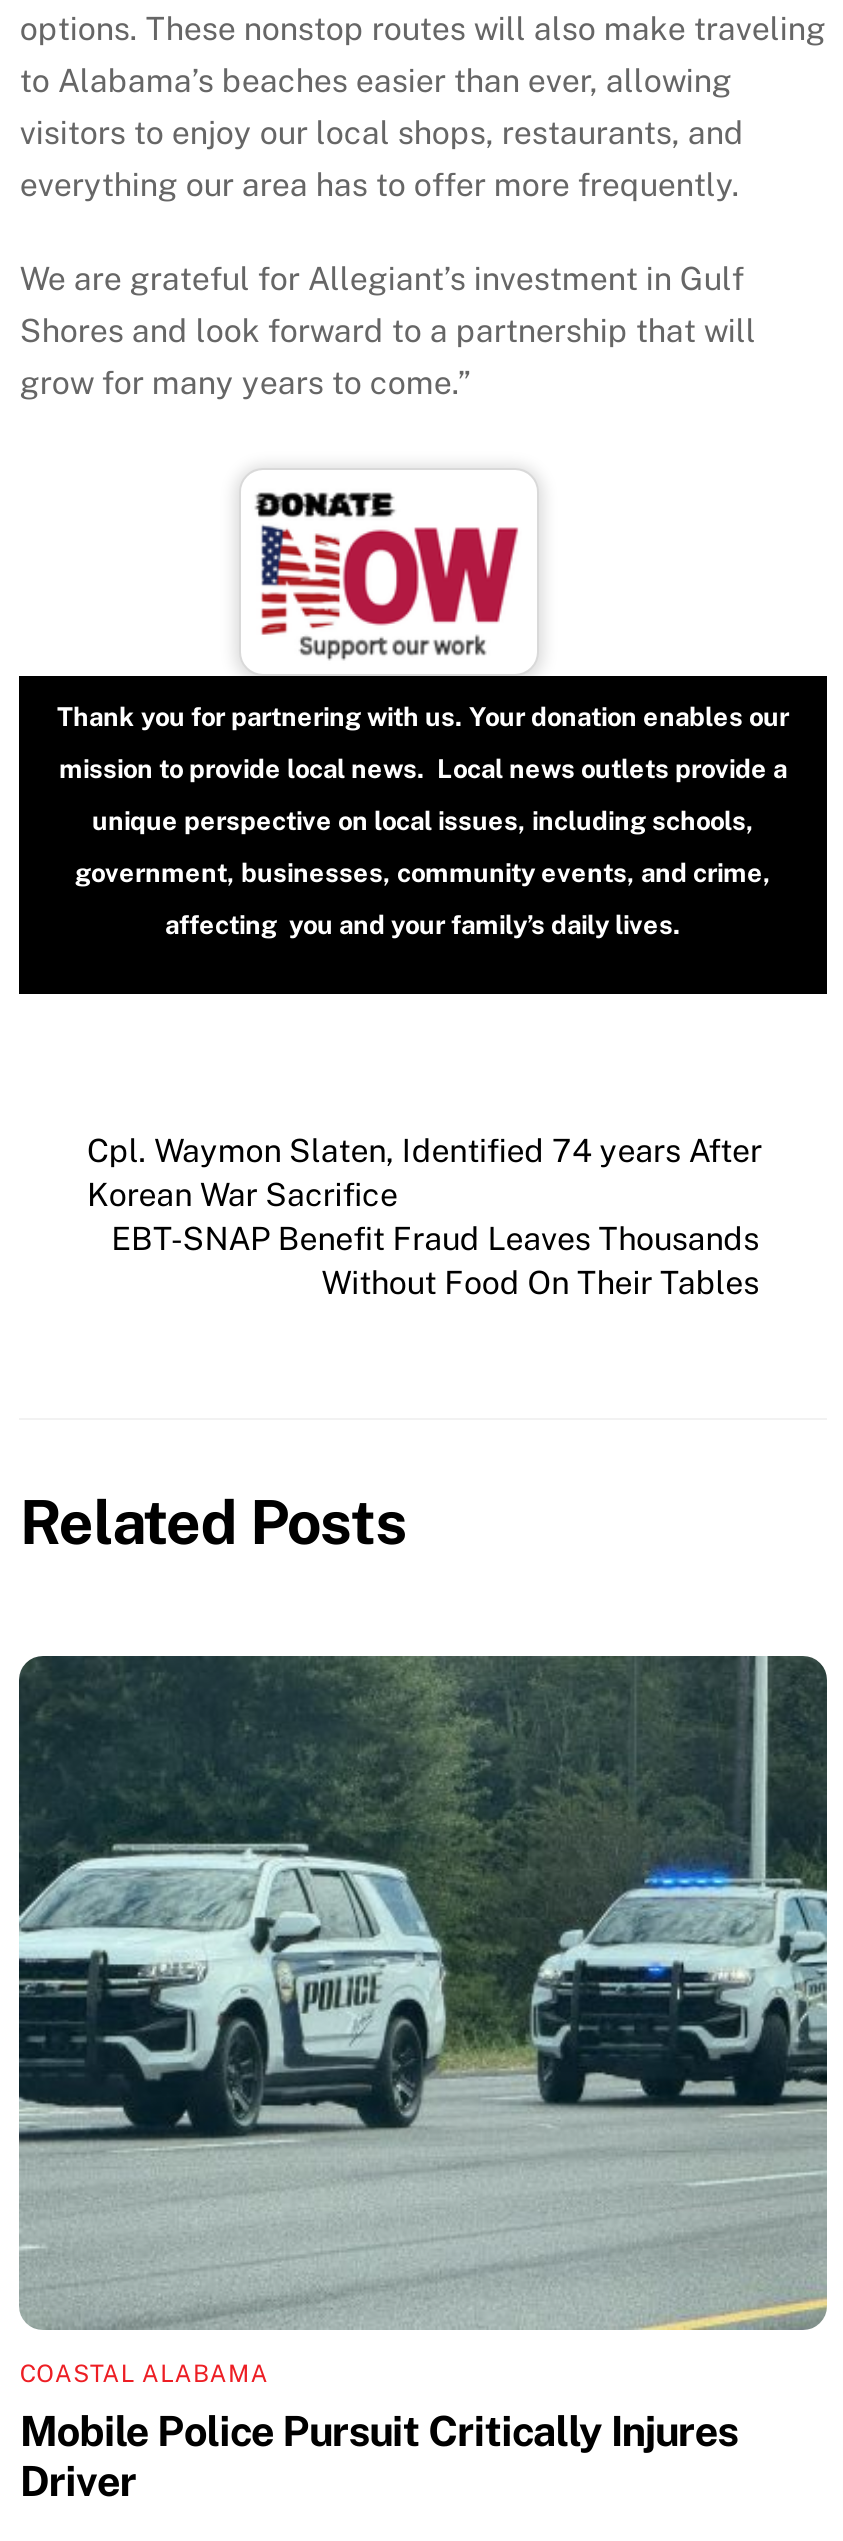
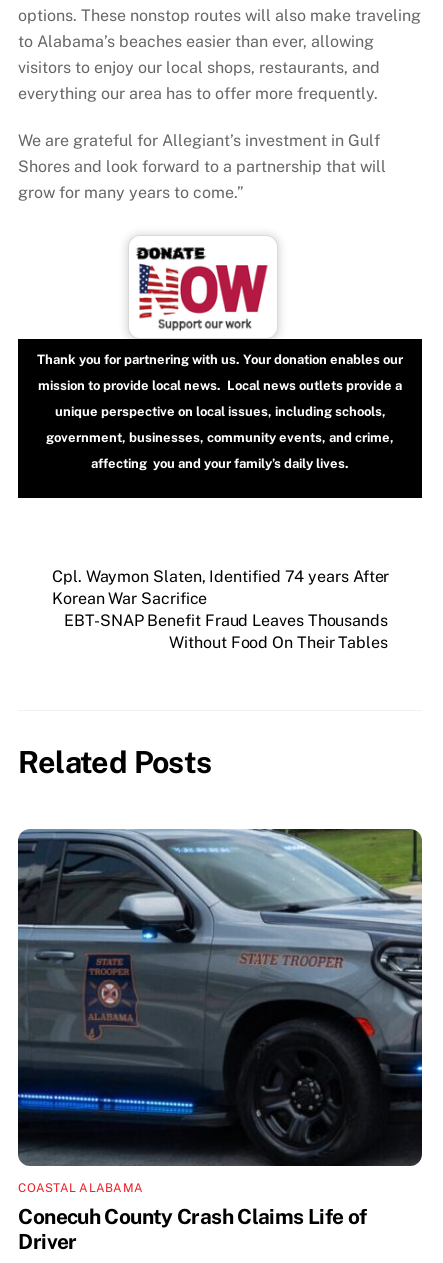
- [image]
- Mobile Police Pursuit Critically Injures
+ [image]
+ Conecuh County Crash Claims Life of
